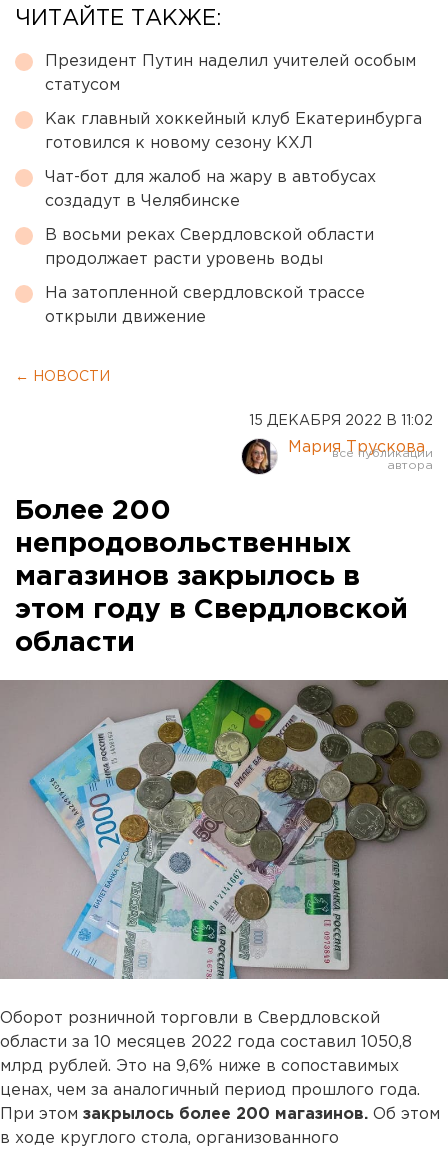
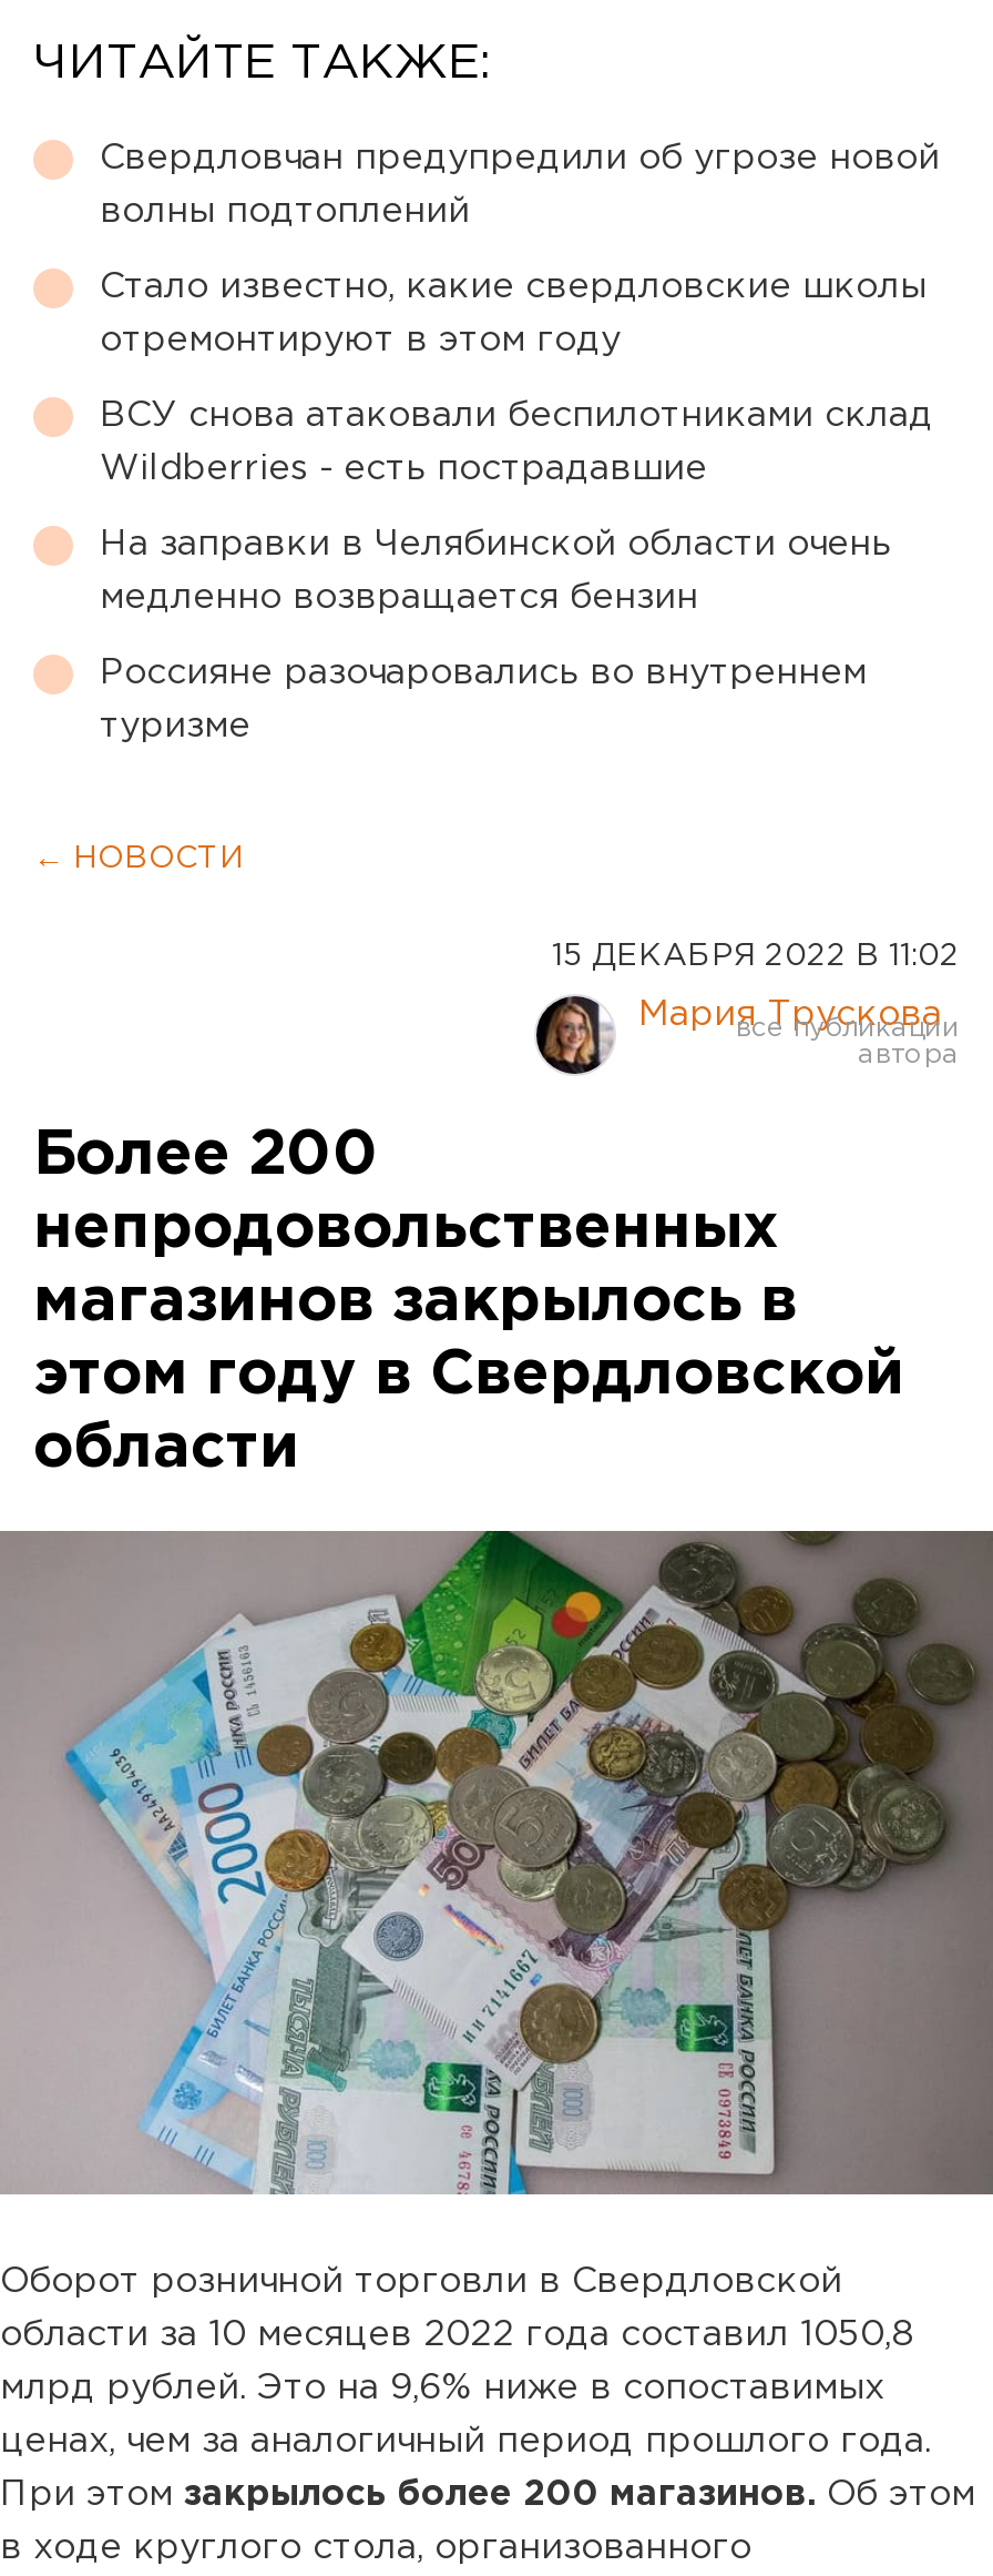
- Президент Путин наделил учителей особым
+ Свердловчан предупредили об угрозе новой

- статусом
+ волны подтоплений

- Как главный хоккейный клуб Екатеринбурга
+ Стало известно, какие свердловские школы

- готовился к новому сезону КХЛ
+ отремонтируют в этом году

- Чат-бот для жалоб на жару в автобусах
+ ВСУ снова атаковали беспилотниками склад

- создадут в Челябинске
+ Wildberries - есть пострадавшие

- В восьми реках Свердловской области
+ На заправки в Челябинской области очень

- продолжает расти уровень воды
+ медленно возвращается бензин

- На затопленной свердловской трассе
+ Россияне разочаровались во внутреннем

- открыли движение
+ туризме
